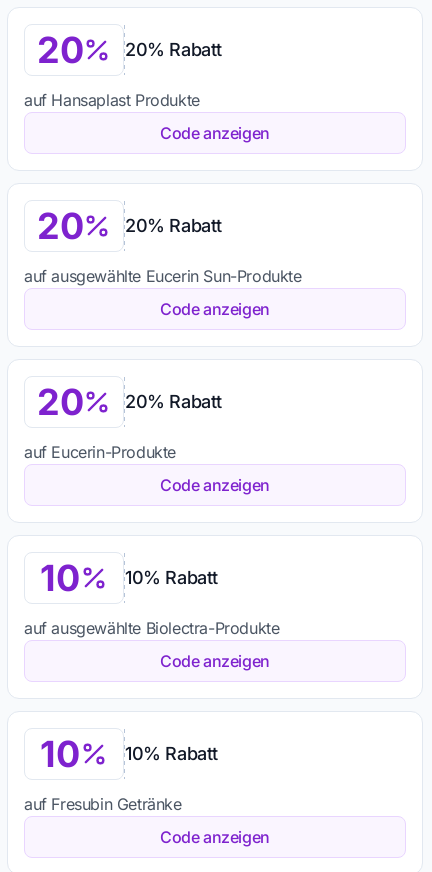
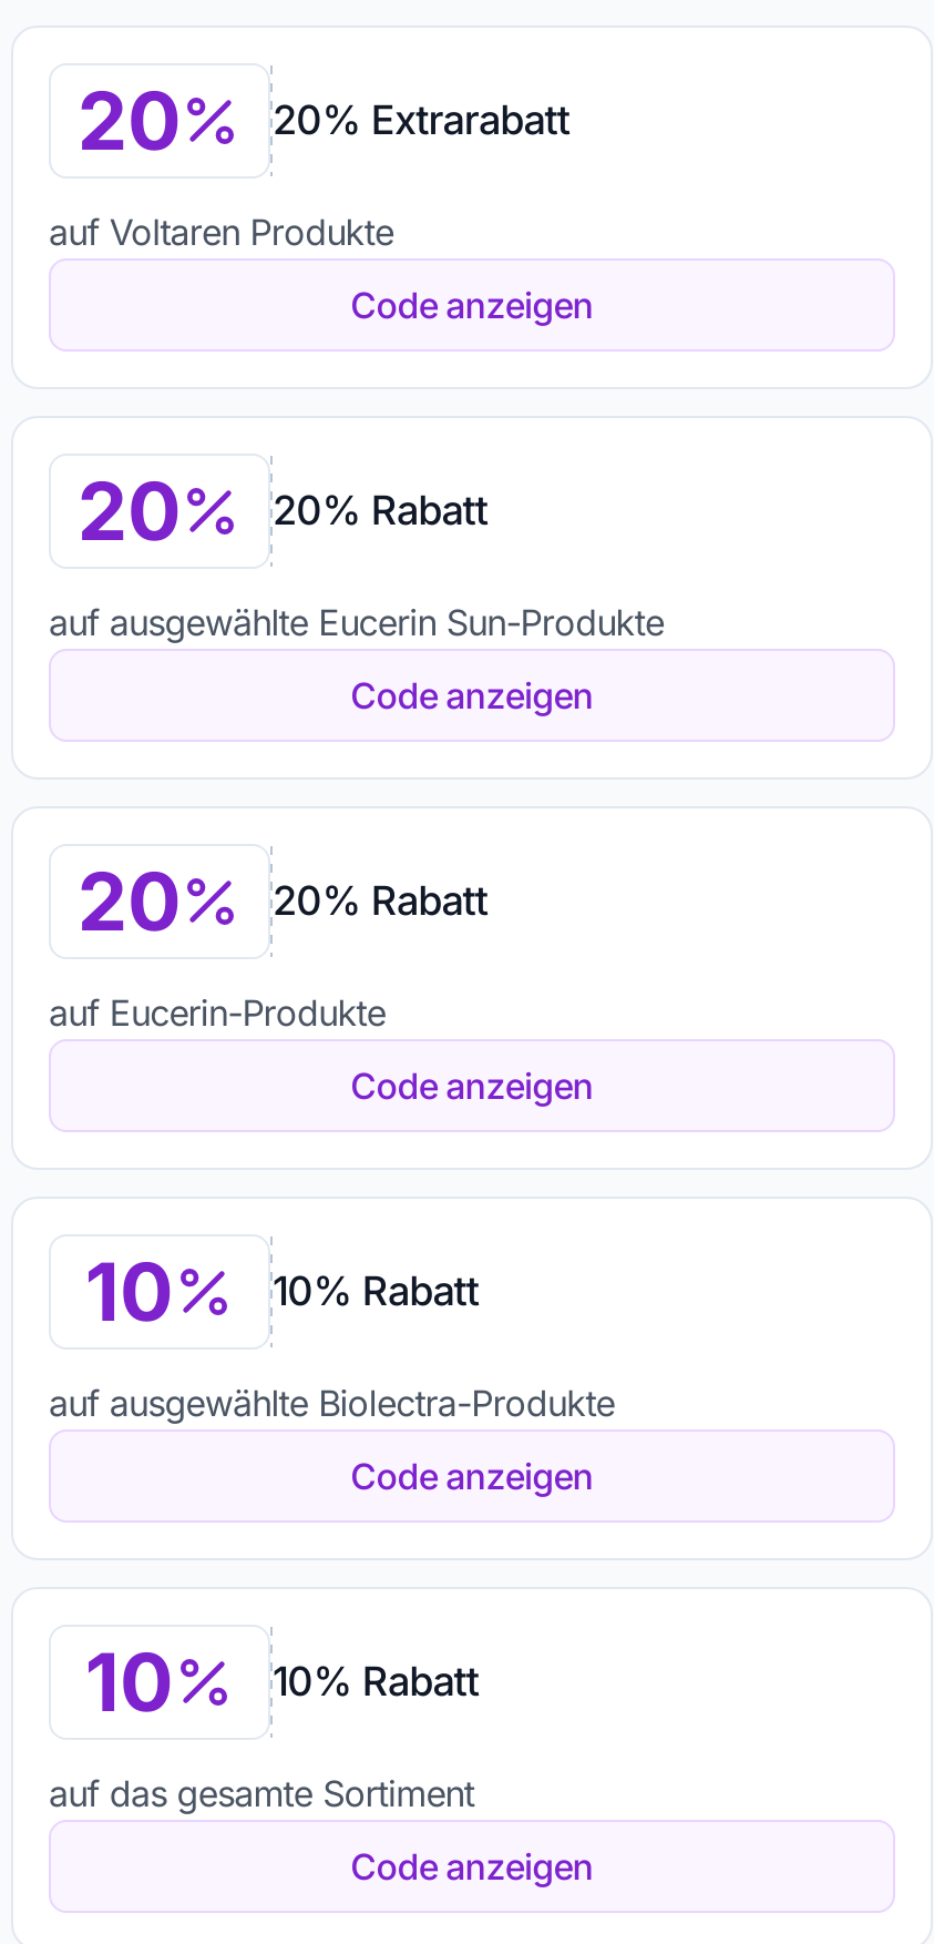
- 20 20% Rabatt
+ 20 20% Extrarabatt

- auf Hansaplast Produkte
+ auf Voltaren Produkte

- auf Fresubin Getränke
+ auf das gesamte Sortiment
